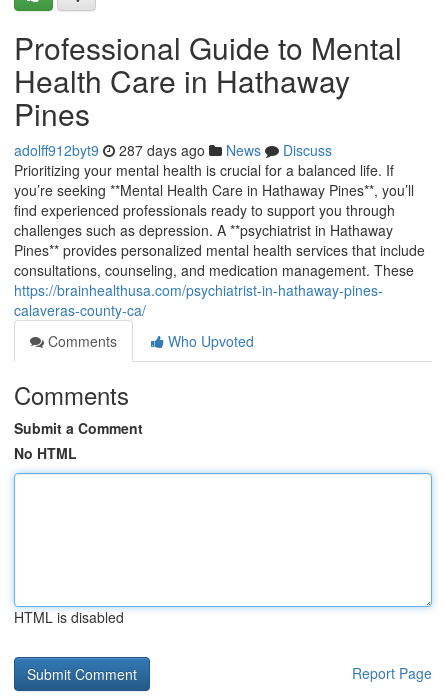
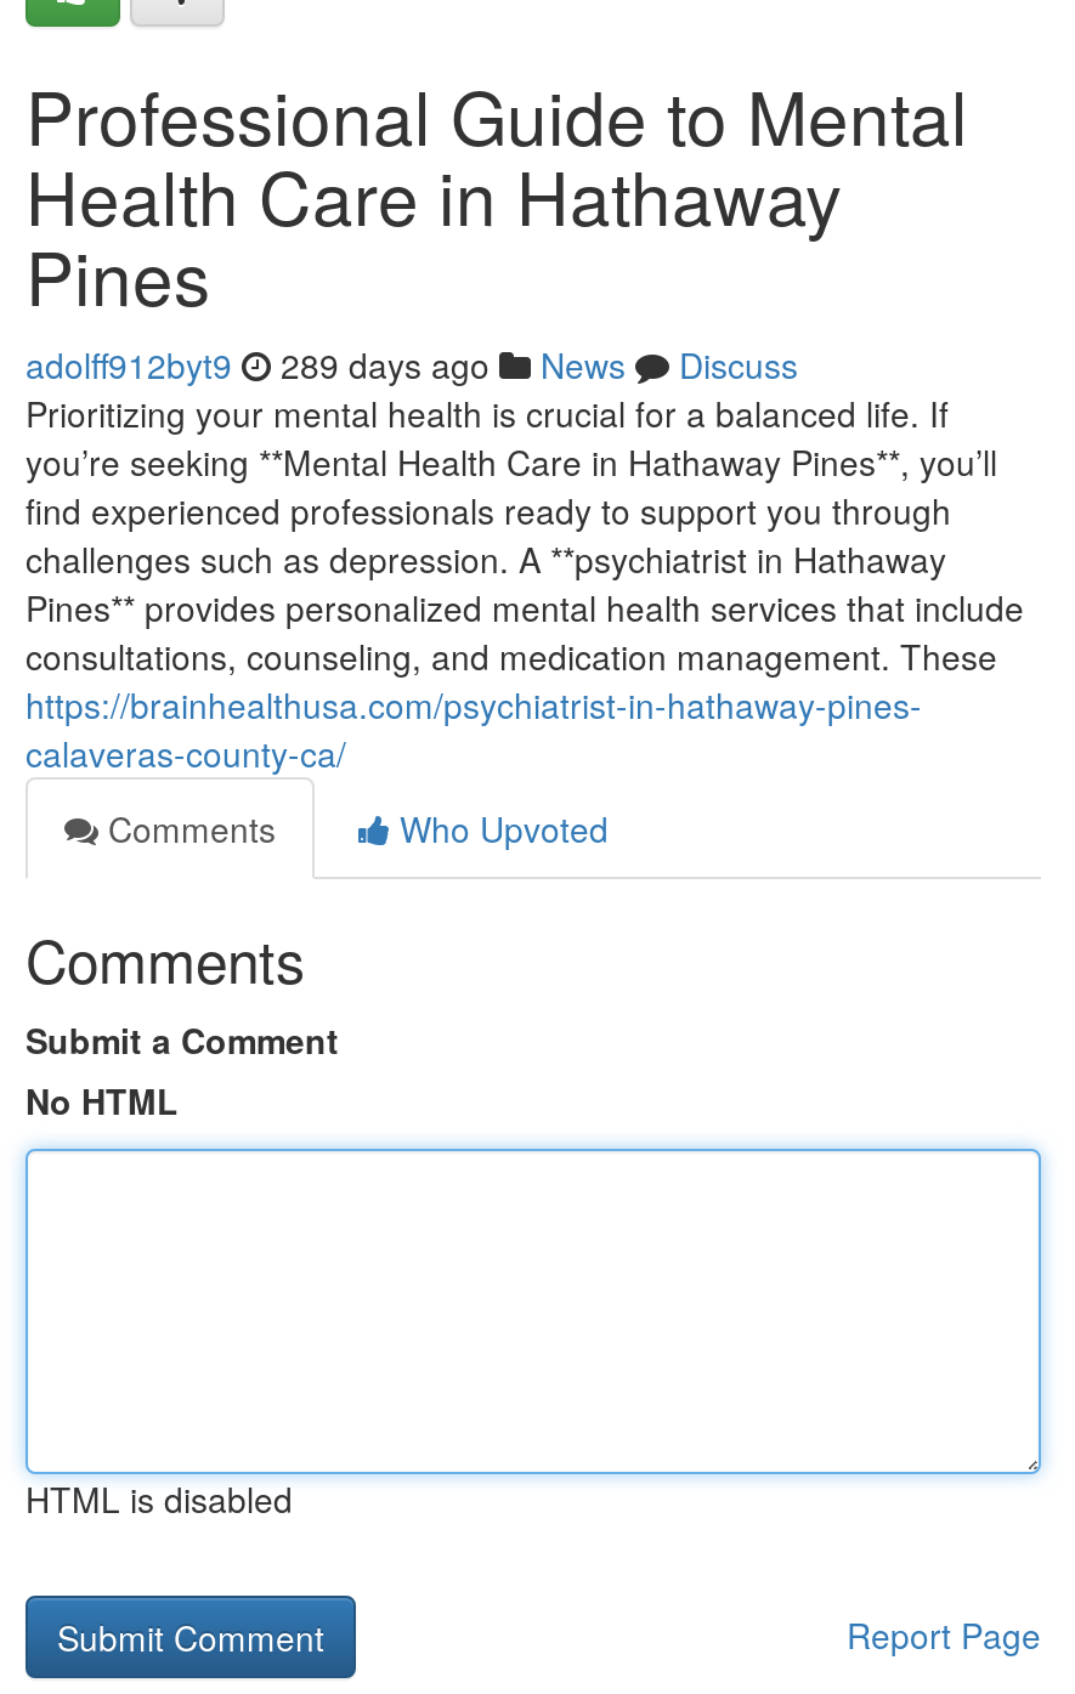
- adolff912byt9 287 days ago News Discuss
+ adolff912byt9 289 days ago News Discuss
